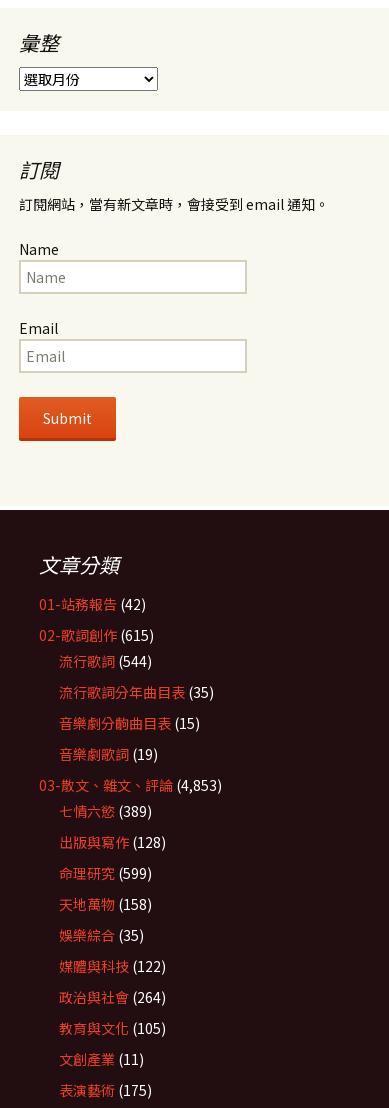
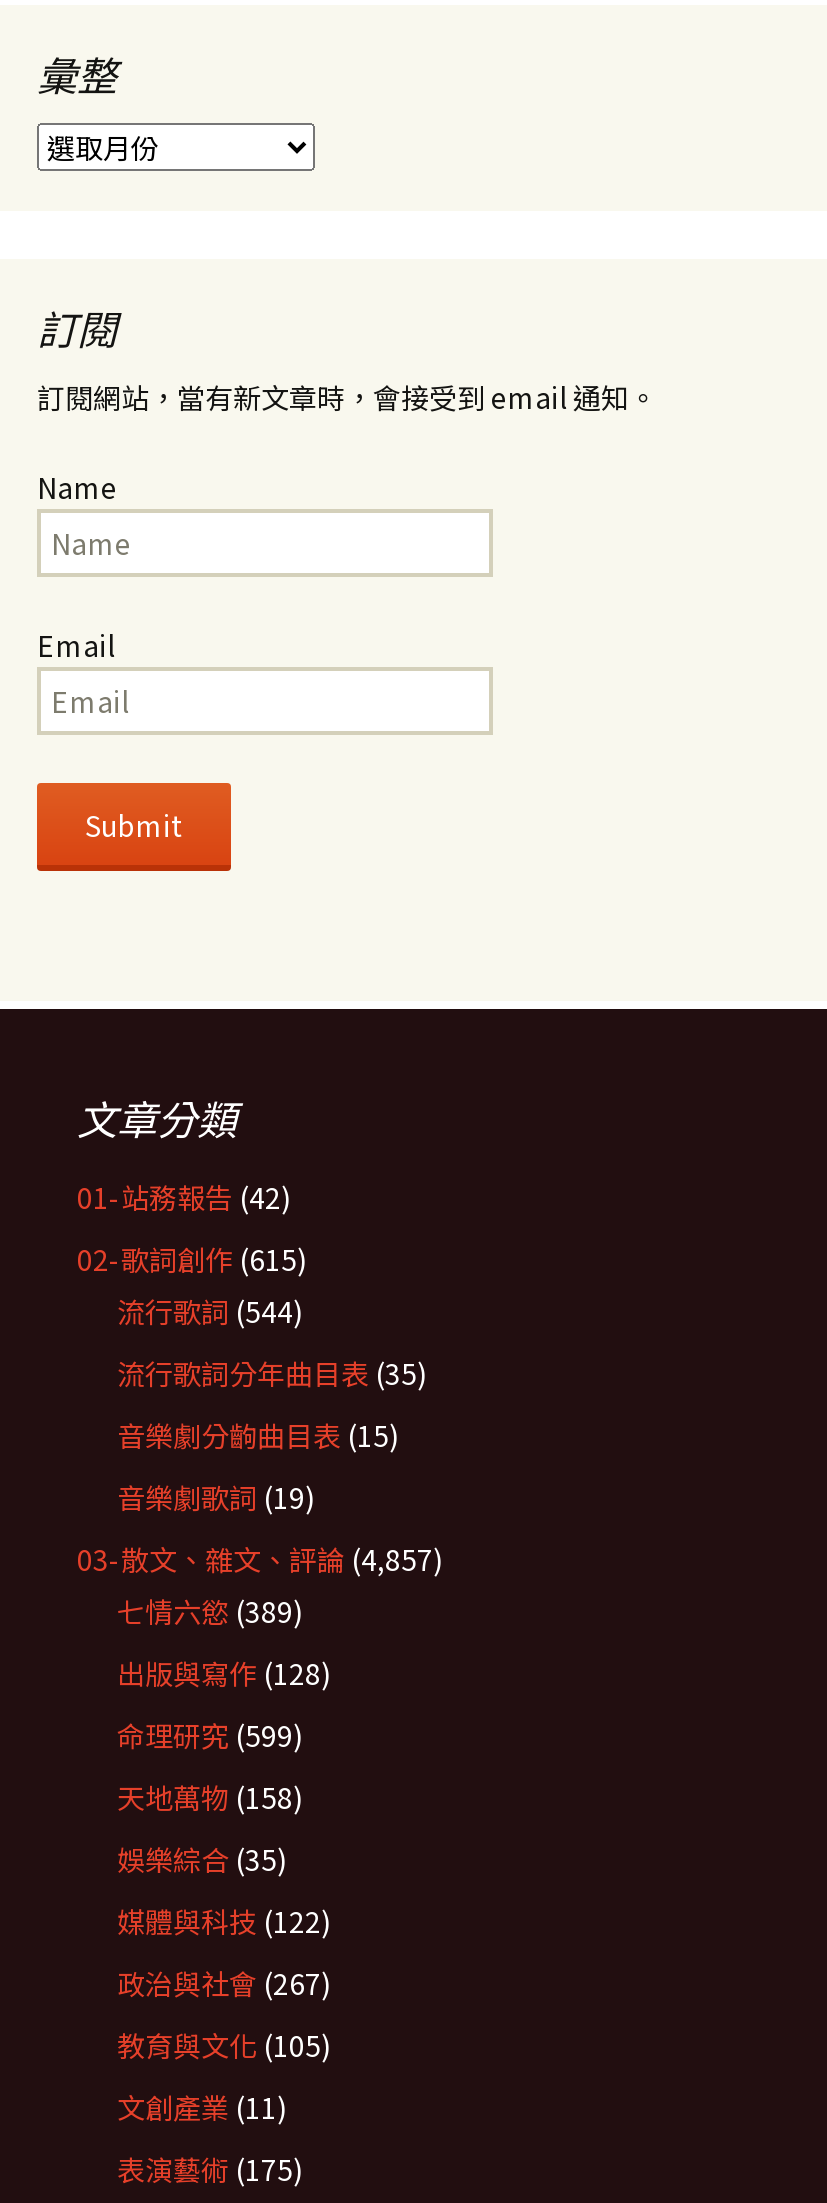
- 03-散文、雜文、評論(4,853)
+ 03-散文、雜文、評論(4,857)

- 政治與社會(264)
+ 政治與社會(267)
